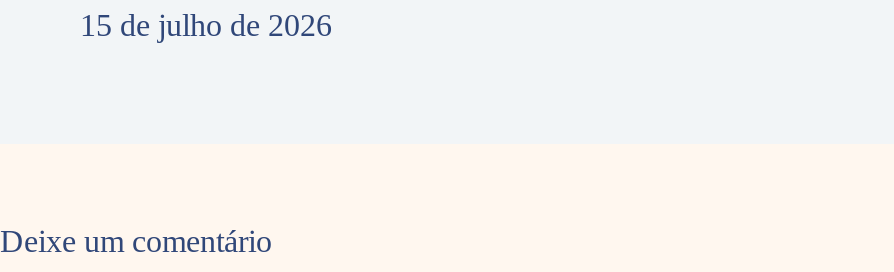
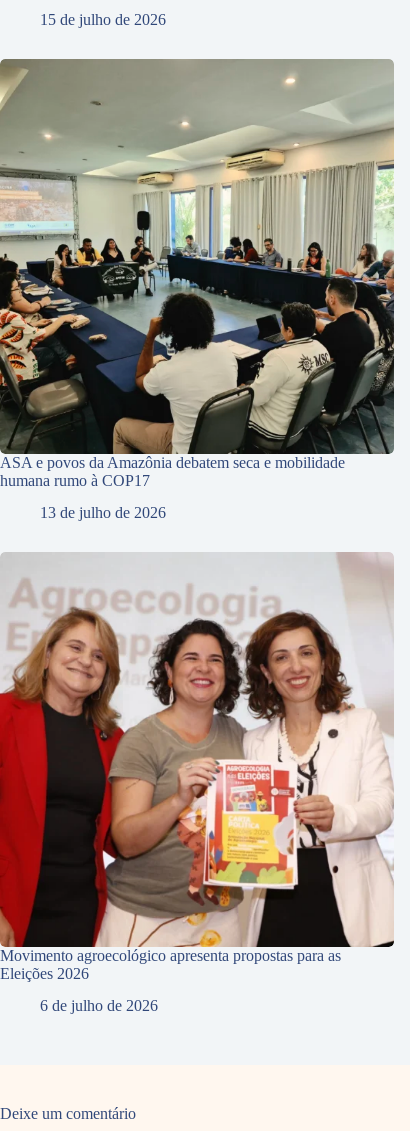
+ [image]
+ ASA e povos da Amazônia debatem seca e mobilidade
+ humana rumo à COP17
+ 13 de julho de 2026

+ [image]
+ Movimento agroecológico apresenta propostas para as
+ Eleições 2026
+ 6 de julho de 2026
